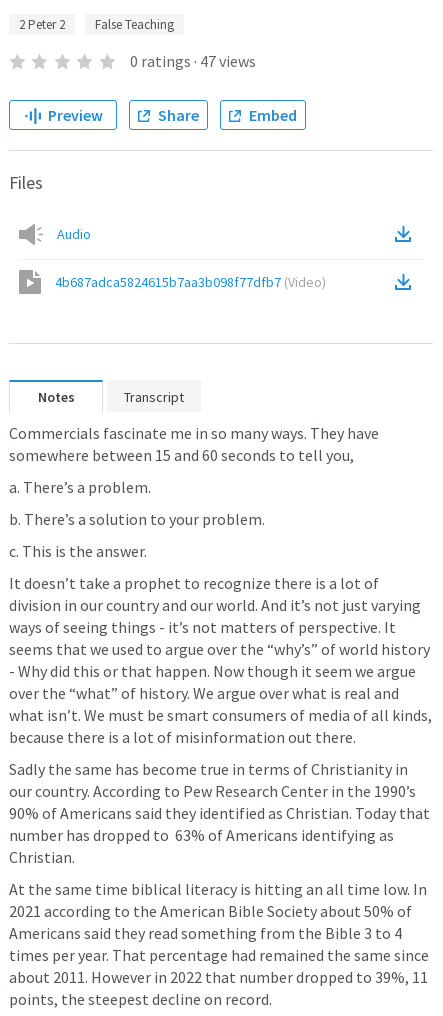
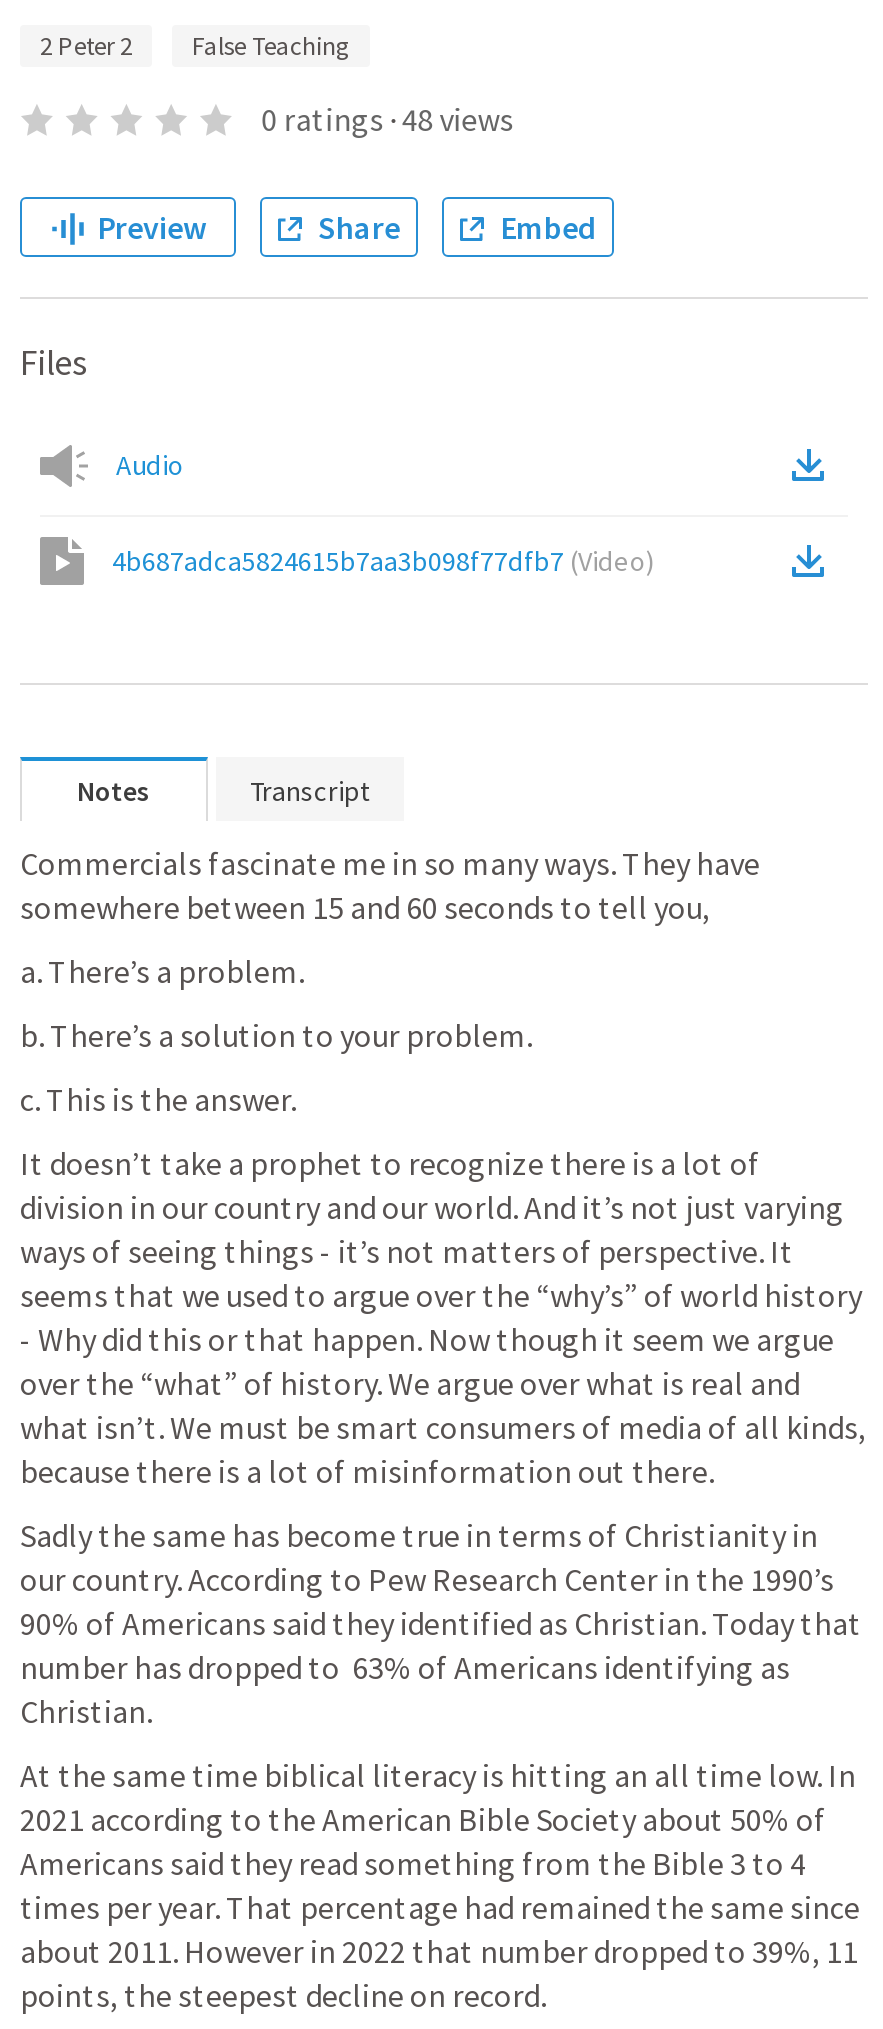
- 0 ratings · 47 views
+ 0 ratings · 48 views
